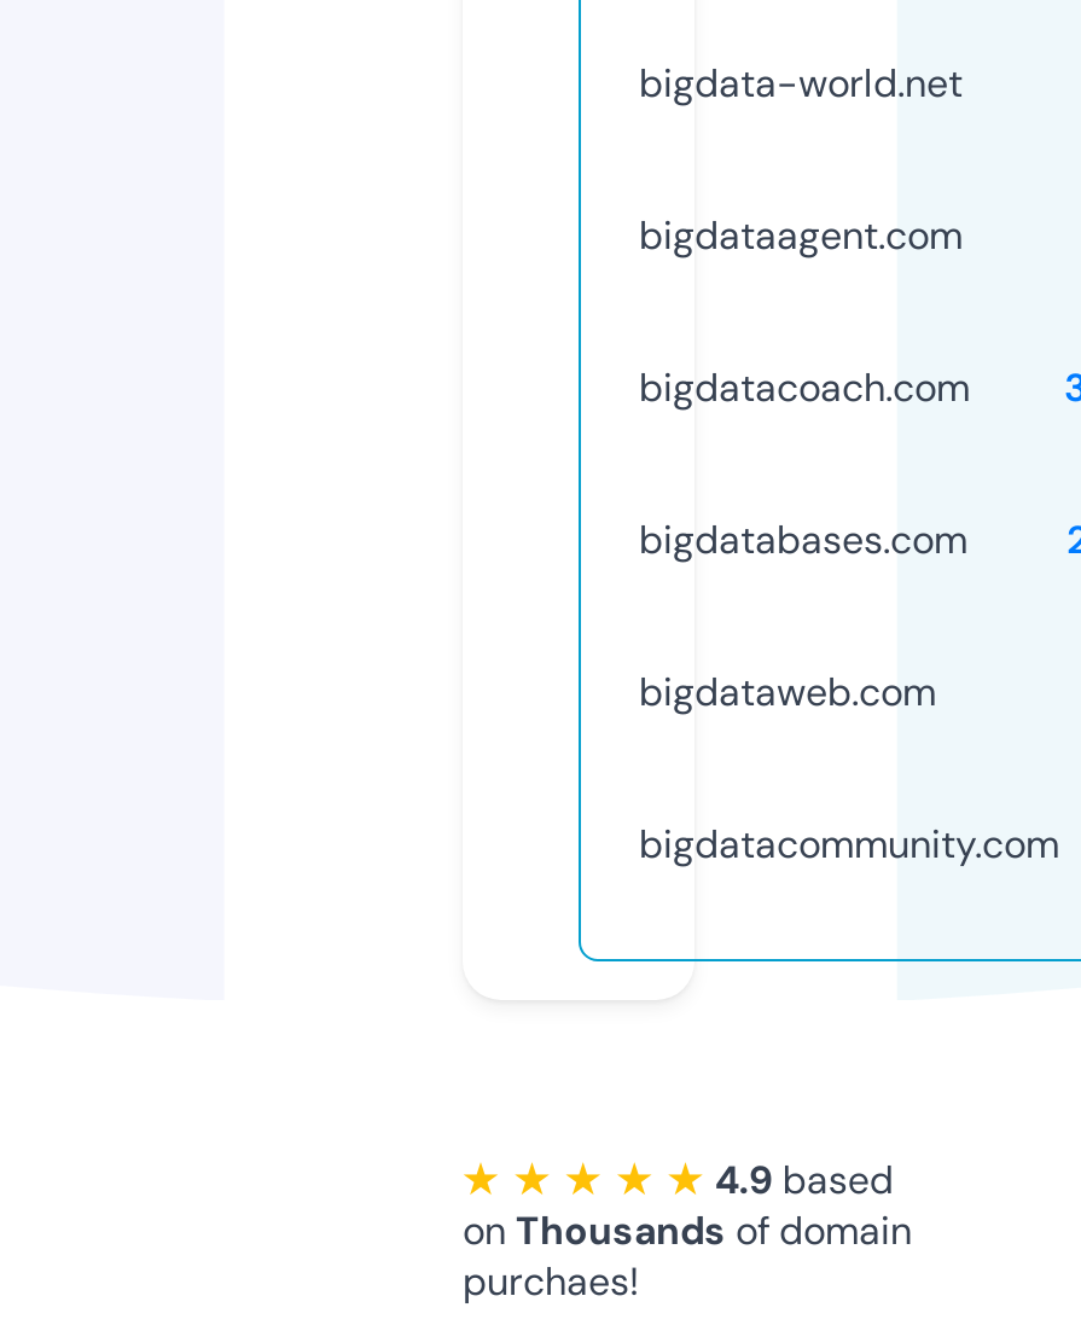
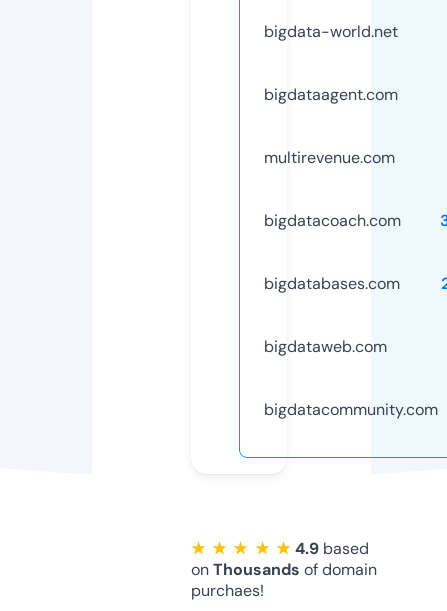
+ multirevenue.com
